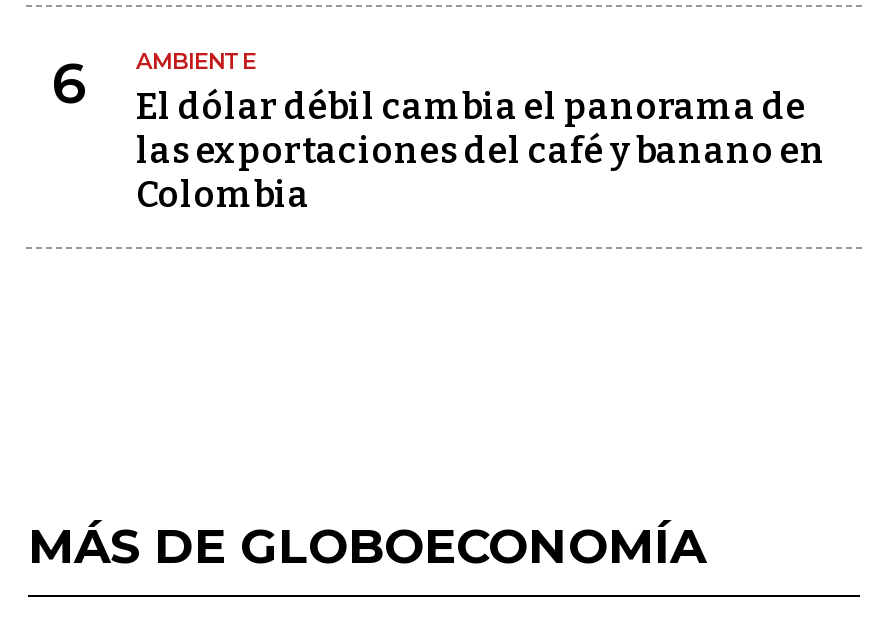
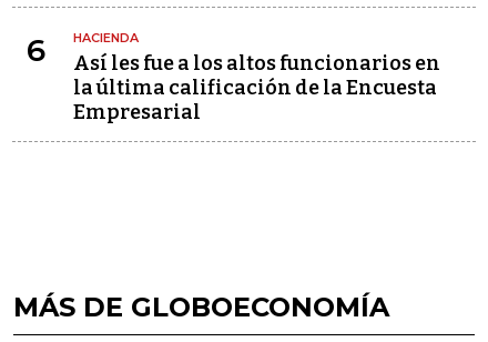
- AMBIENTE
- El dólar débil cambia el panorama de
- las exportaciones del café y banano en
- Colombia
+ HACIENDA
+ Así les fue a los altos funcionarios en
+ la última calificación de la Encuesta
+ Empresarial
